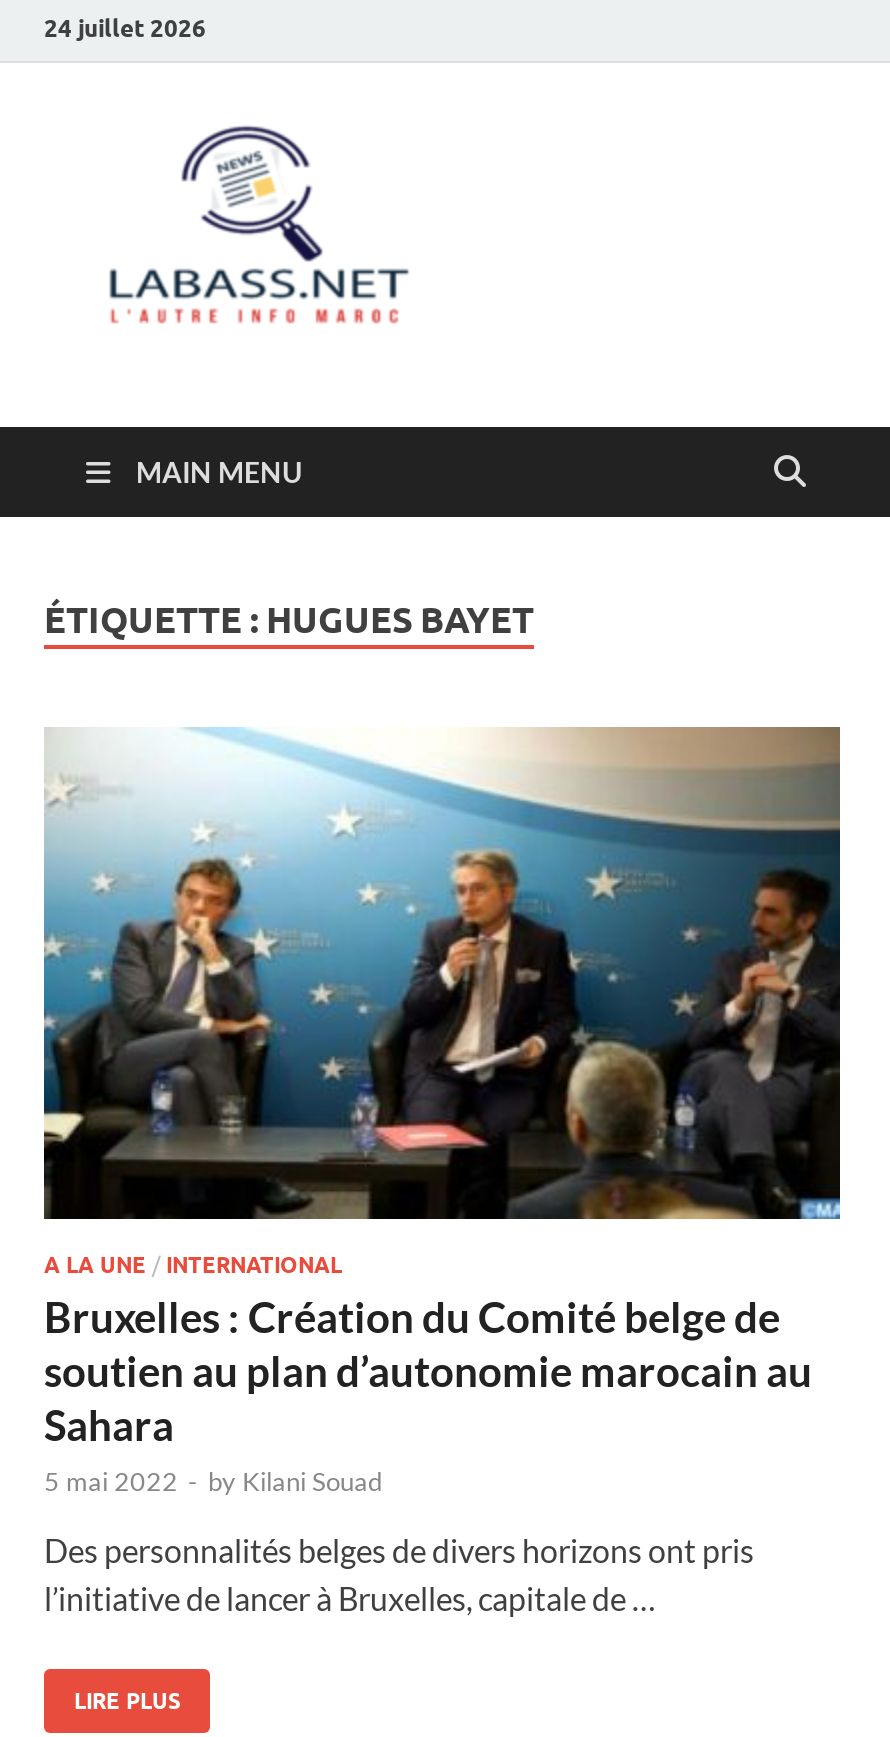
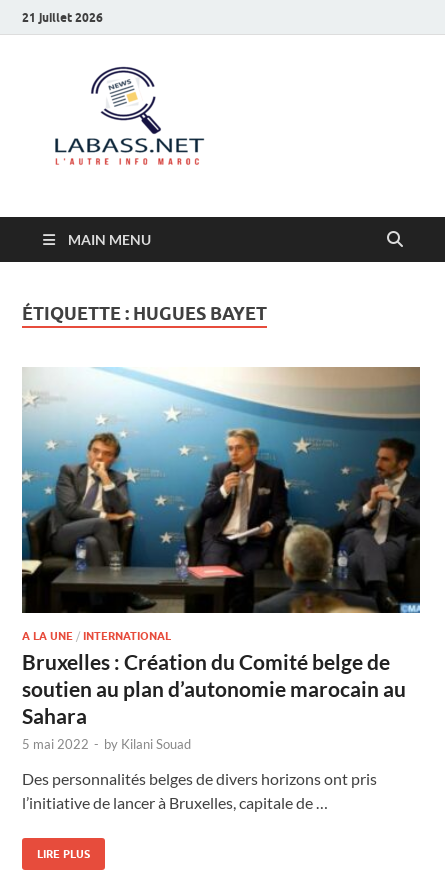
- 24 juillet 2026
+ 21 juillet 2026
